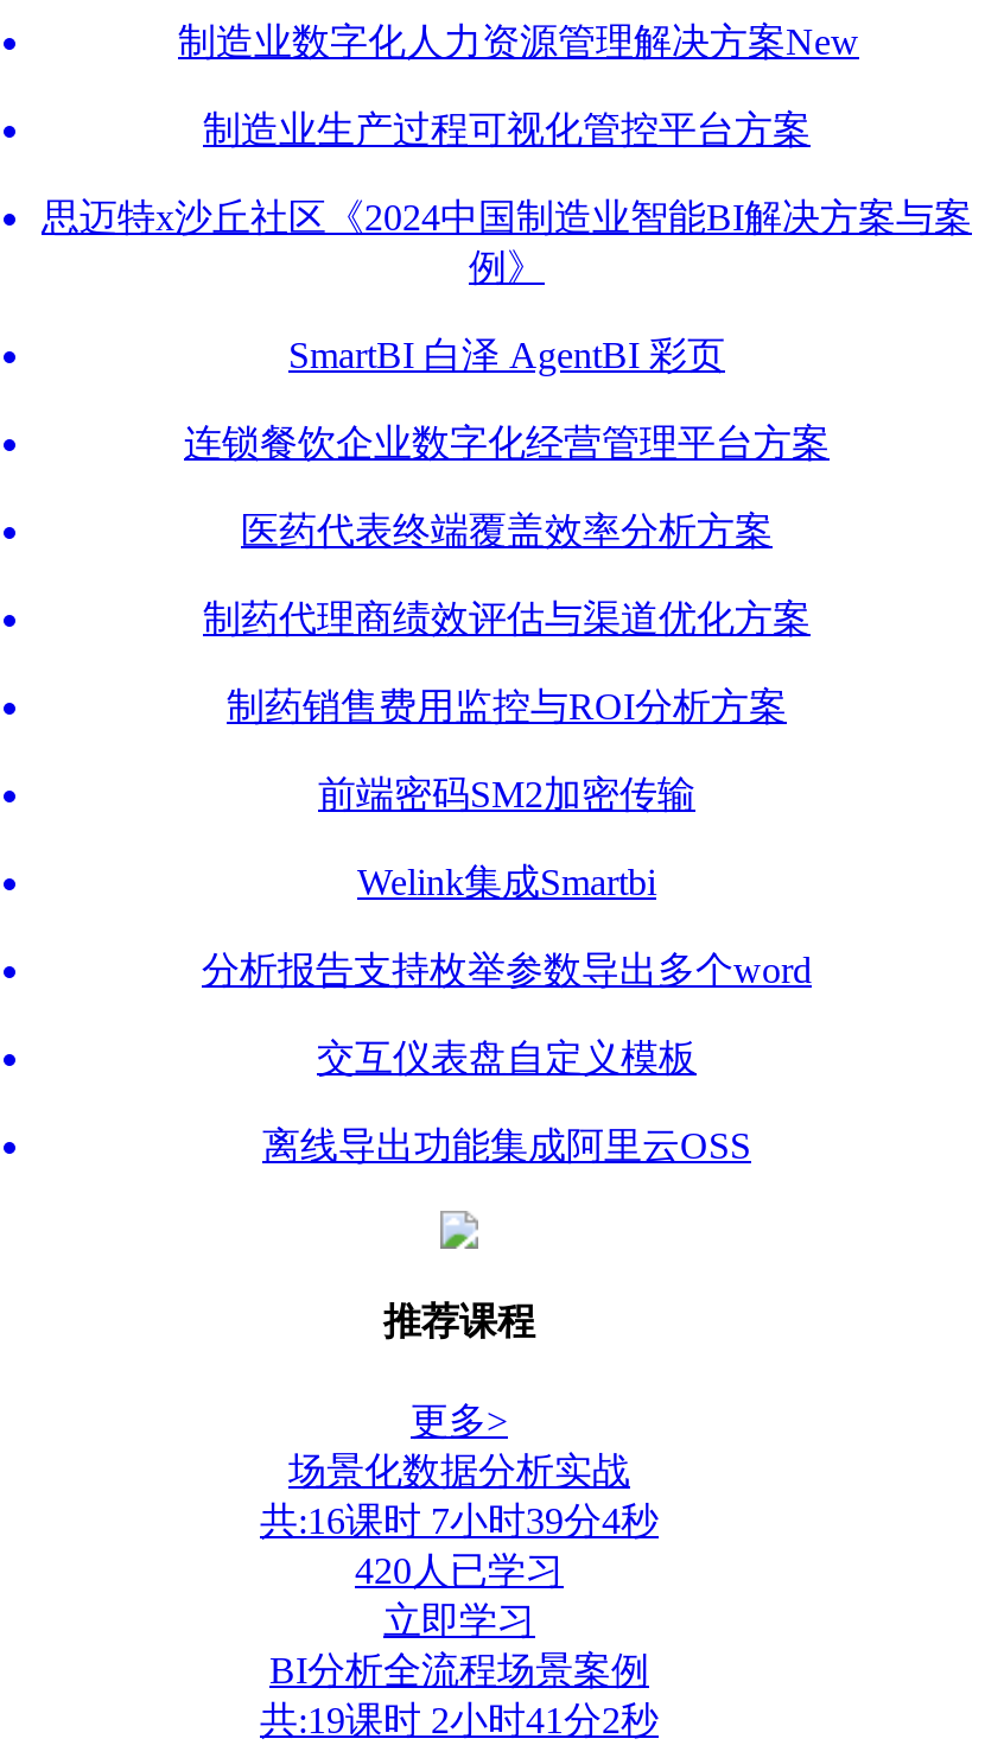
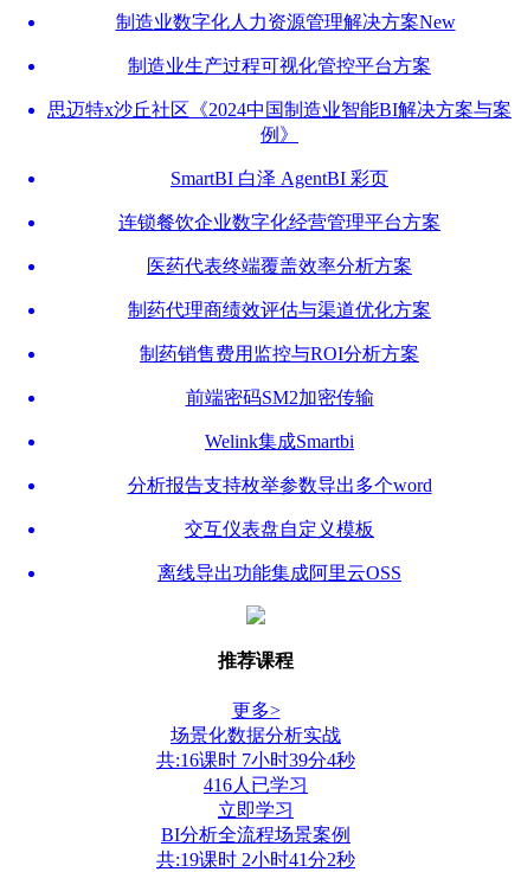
- 420人已学习
+ 416人已学习
